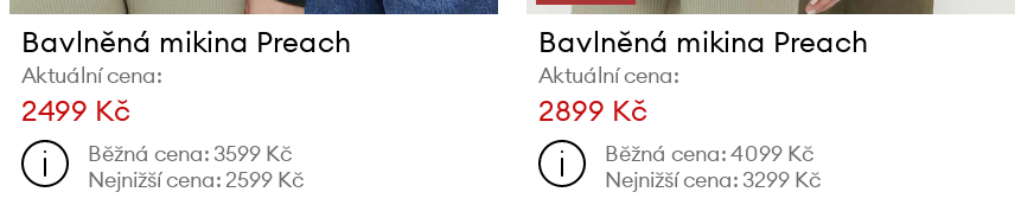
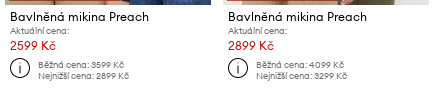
- 2499 Kč
+ 2599 Kč

- Nejnižší cena: 2599 Kč
+ Nejnižší cena: 2899 Kč
